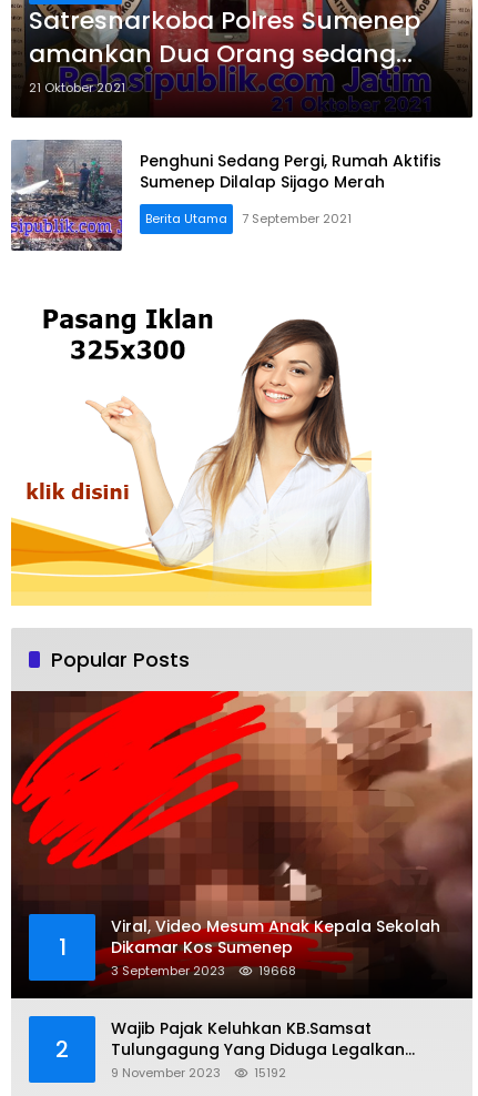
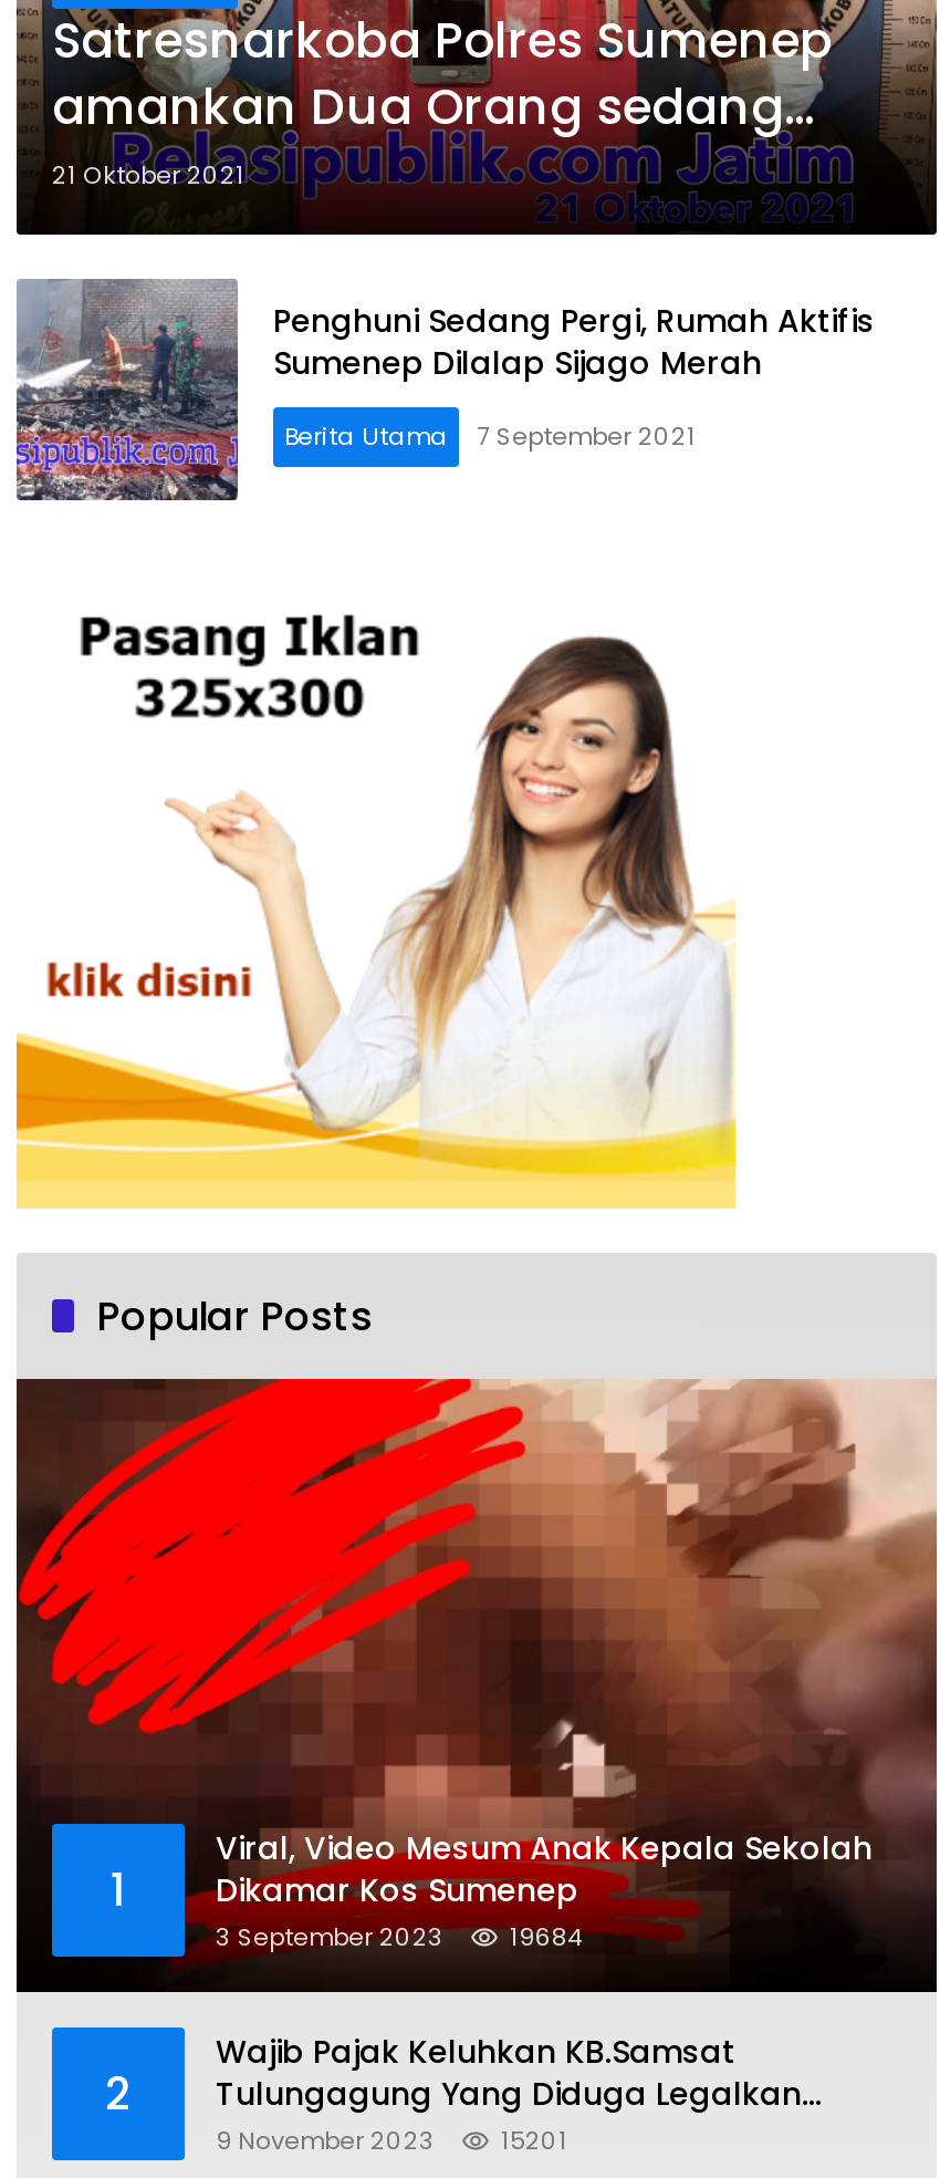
- 3 September 2023 19668
+ 3 September 2023 19684

- 15192
+ 15201
